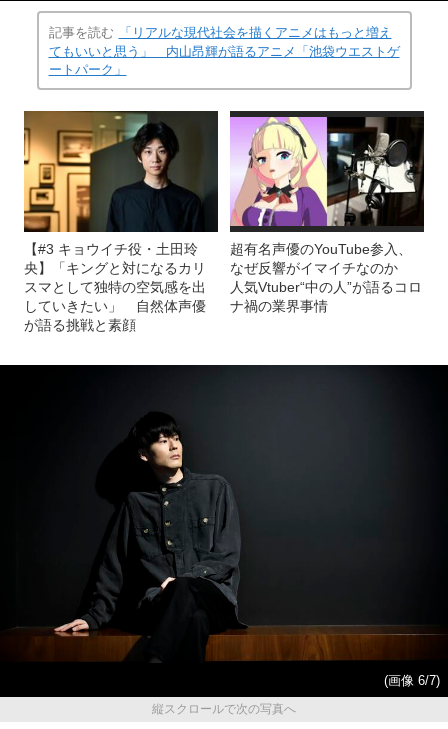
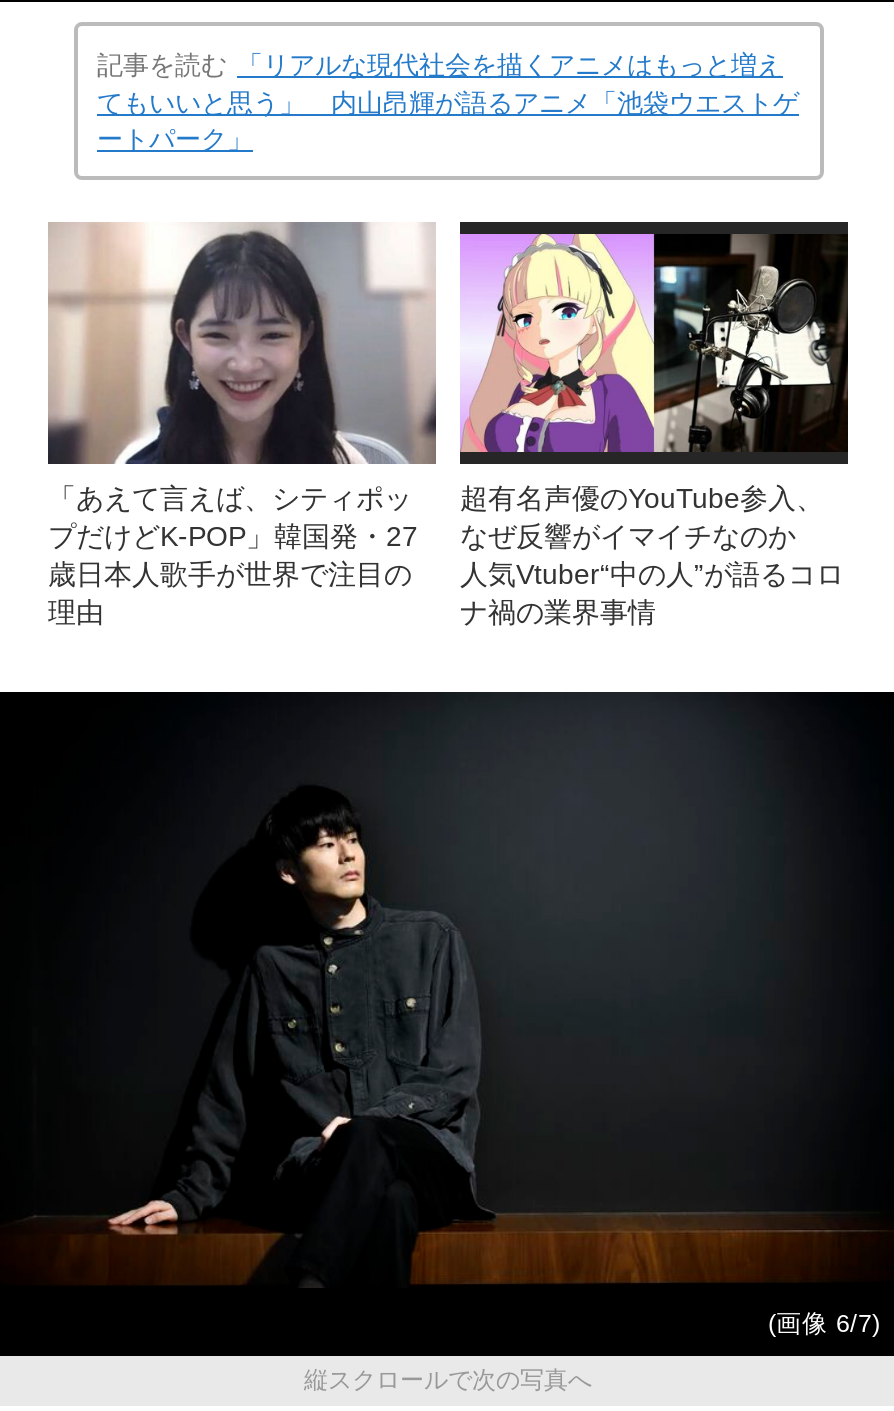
- [image]
- 【#3 キョウイチ役・土田玲
- 央】「キングと対になるカリ
- スマとして独特の空気感を出
- していきたい」 自然体声優
- が語る挑戦と素顔
+ [image]
+ 「あえて言えば、シティポッ
+ プだけどK-POP」韓国発・27
+ 歳日本人歌手が世界で注目の
+ 理由
